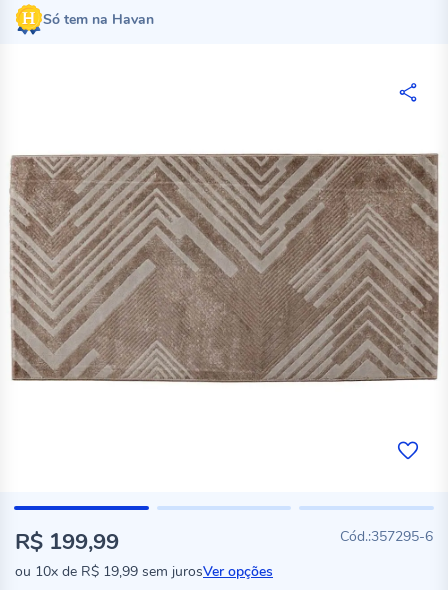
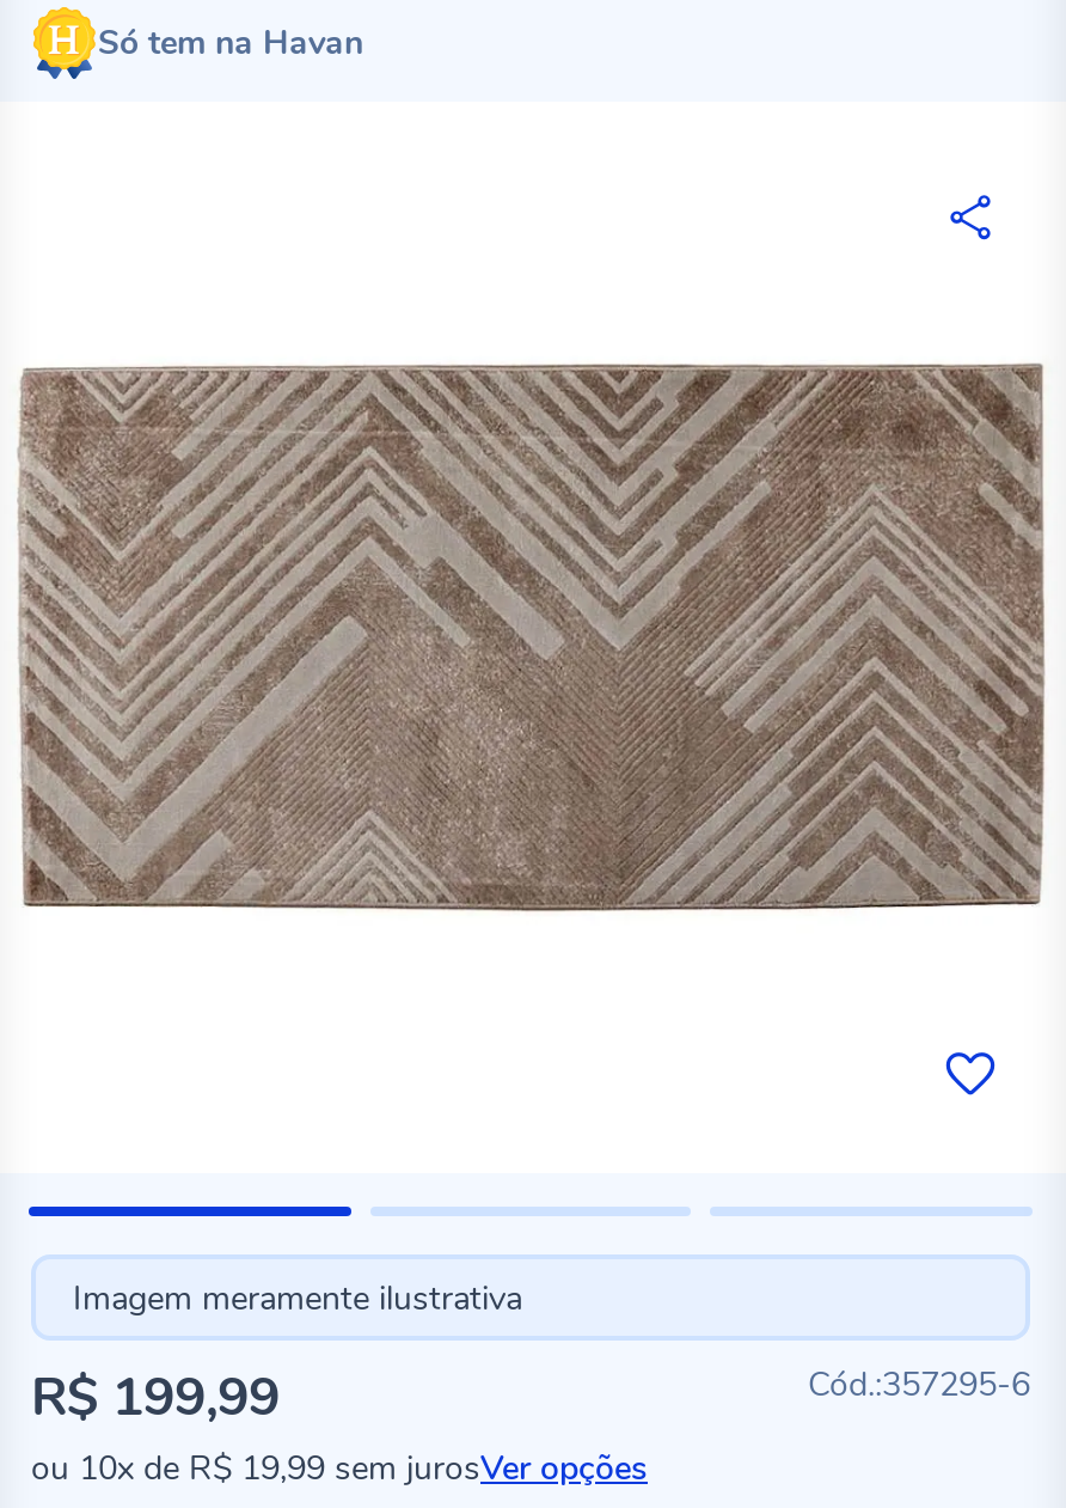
+ Imagem meramente ilustrativa
